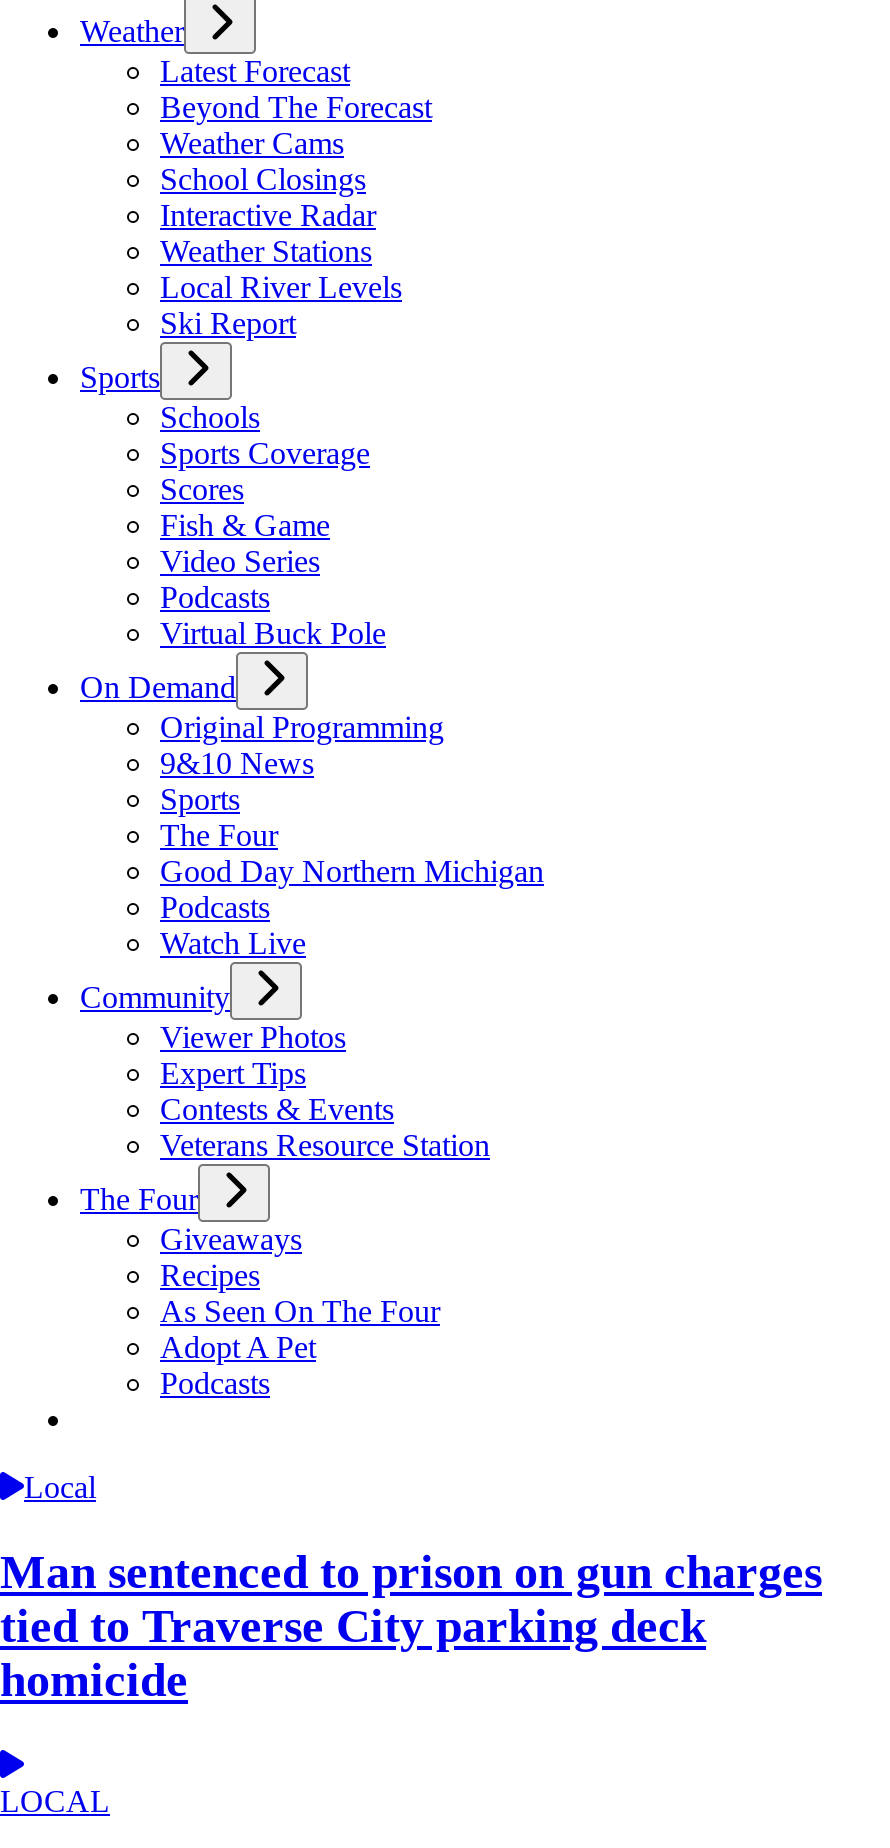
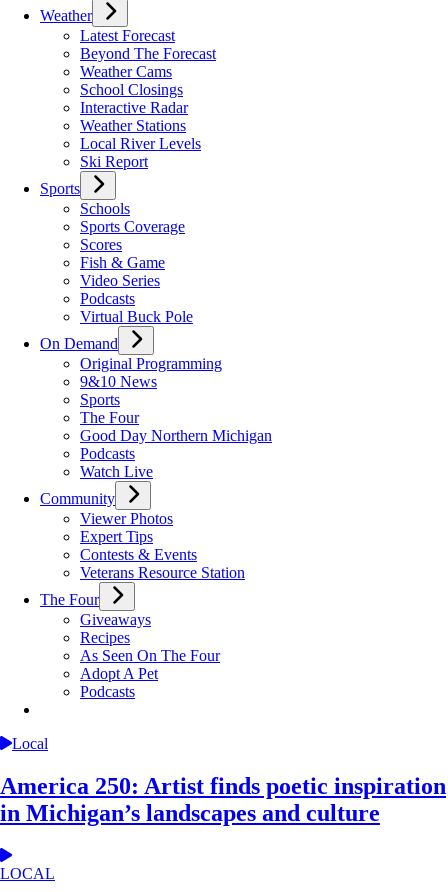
- Man sentenced to prison on gun charges
- tied to Traverse City parking deck
- homicide
+ America 250: Artist finds poetic inspiration
+ in Michigan’s landscapes and culture
